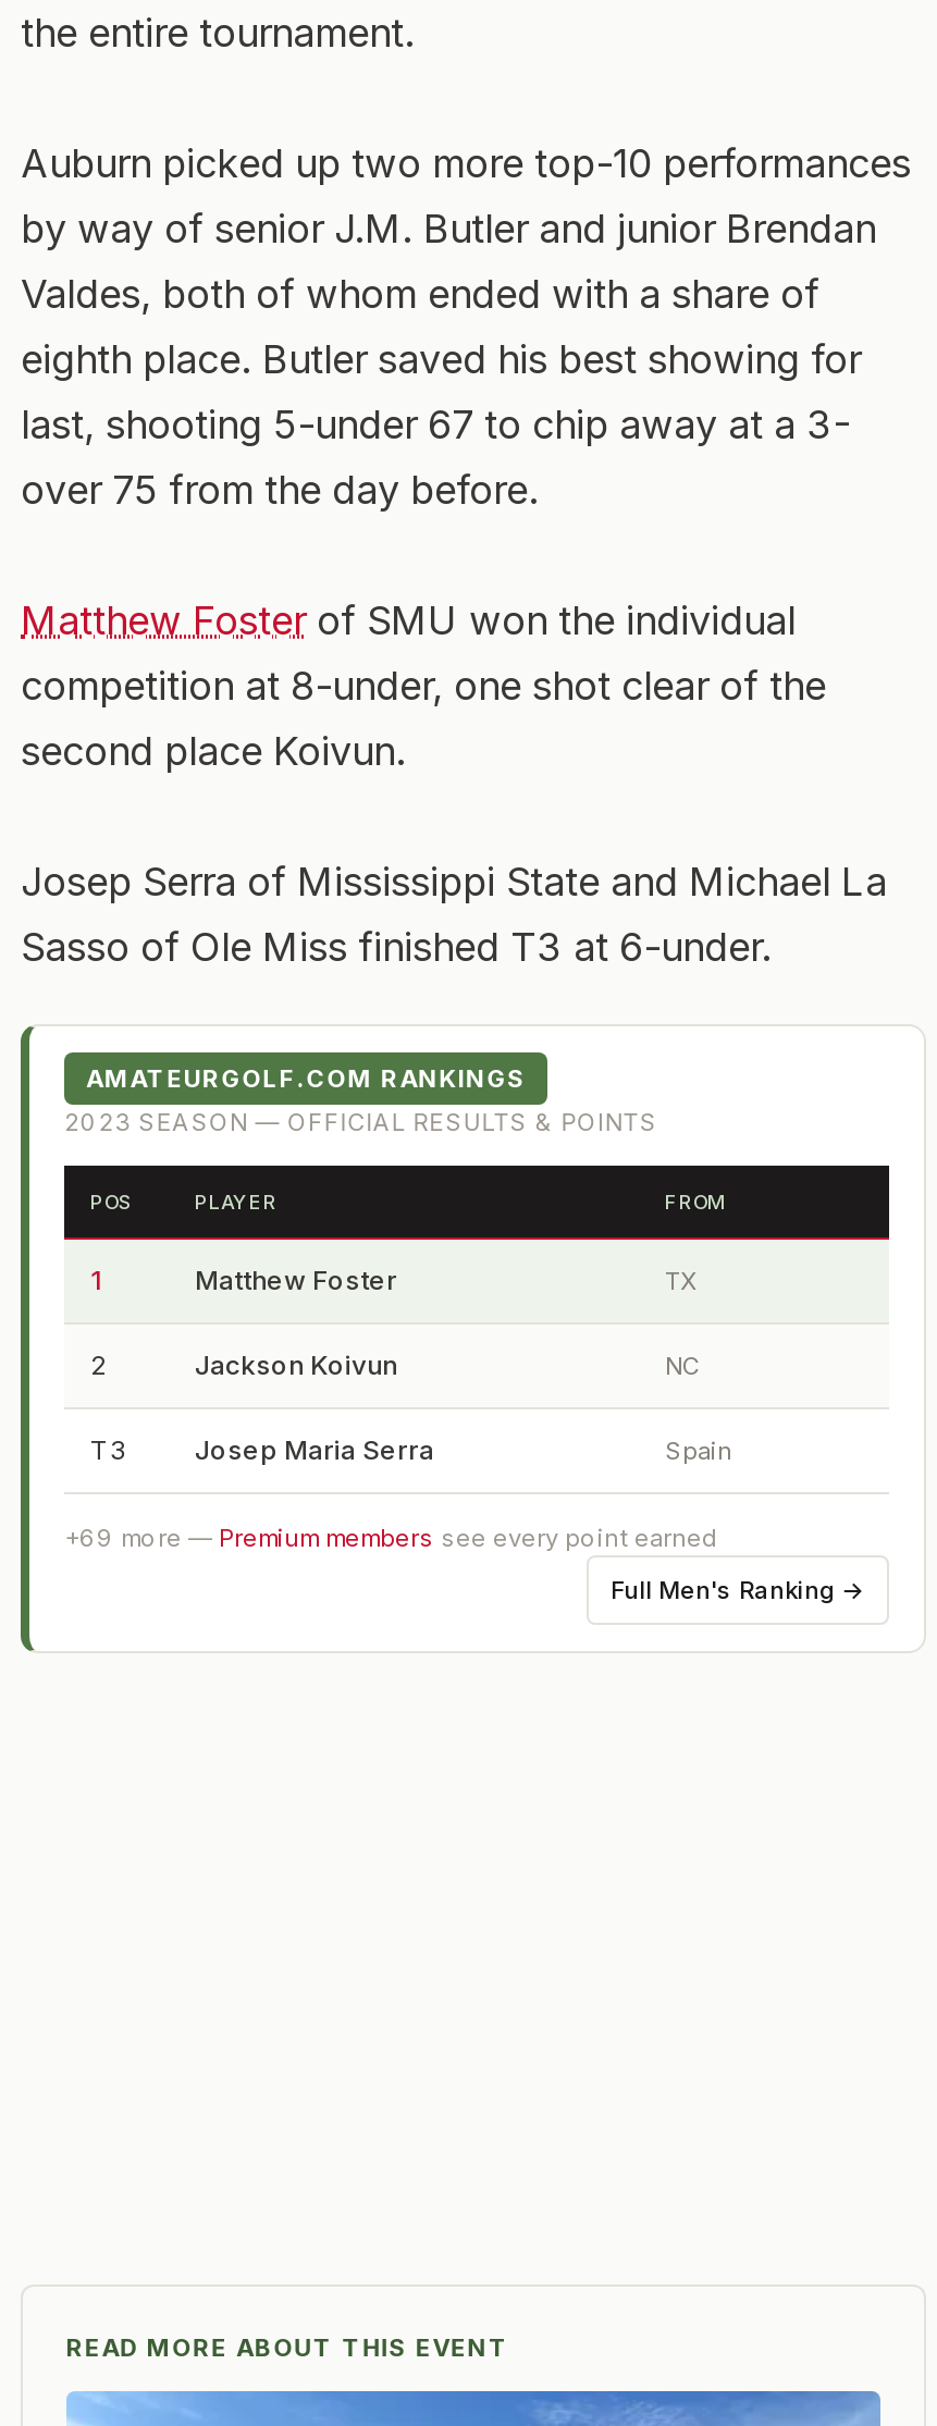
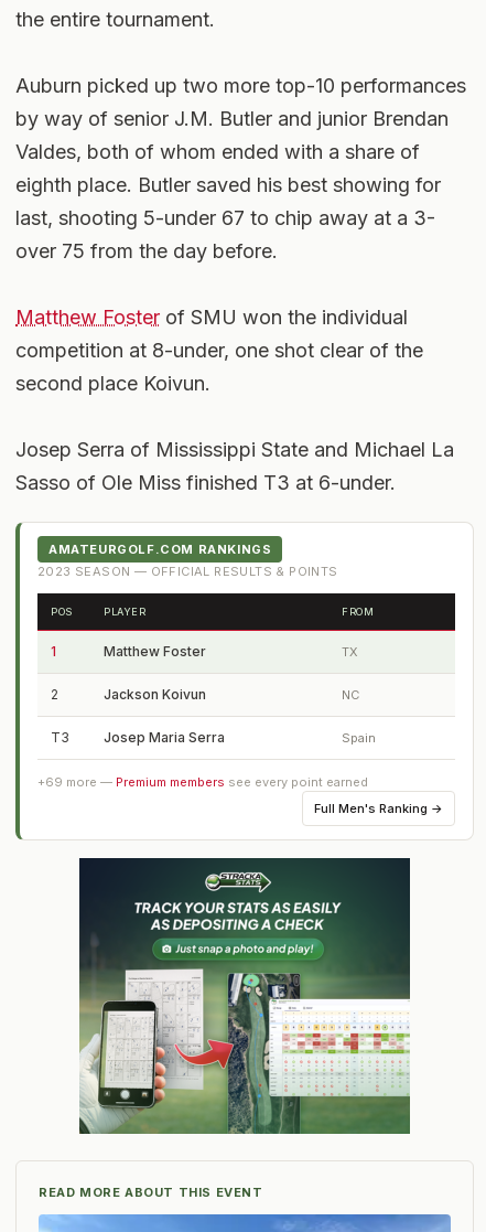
+ [image]
